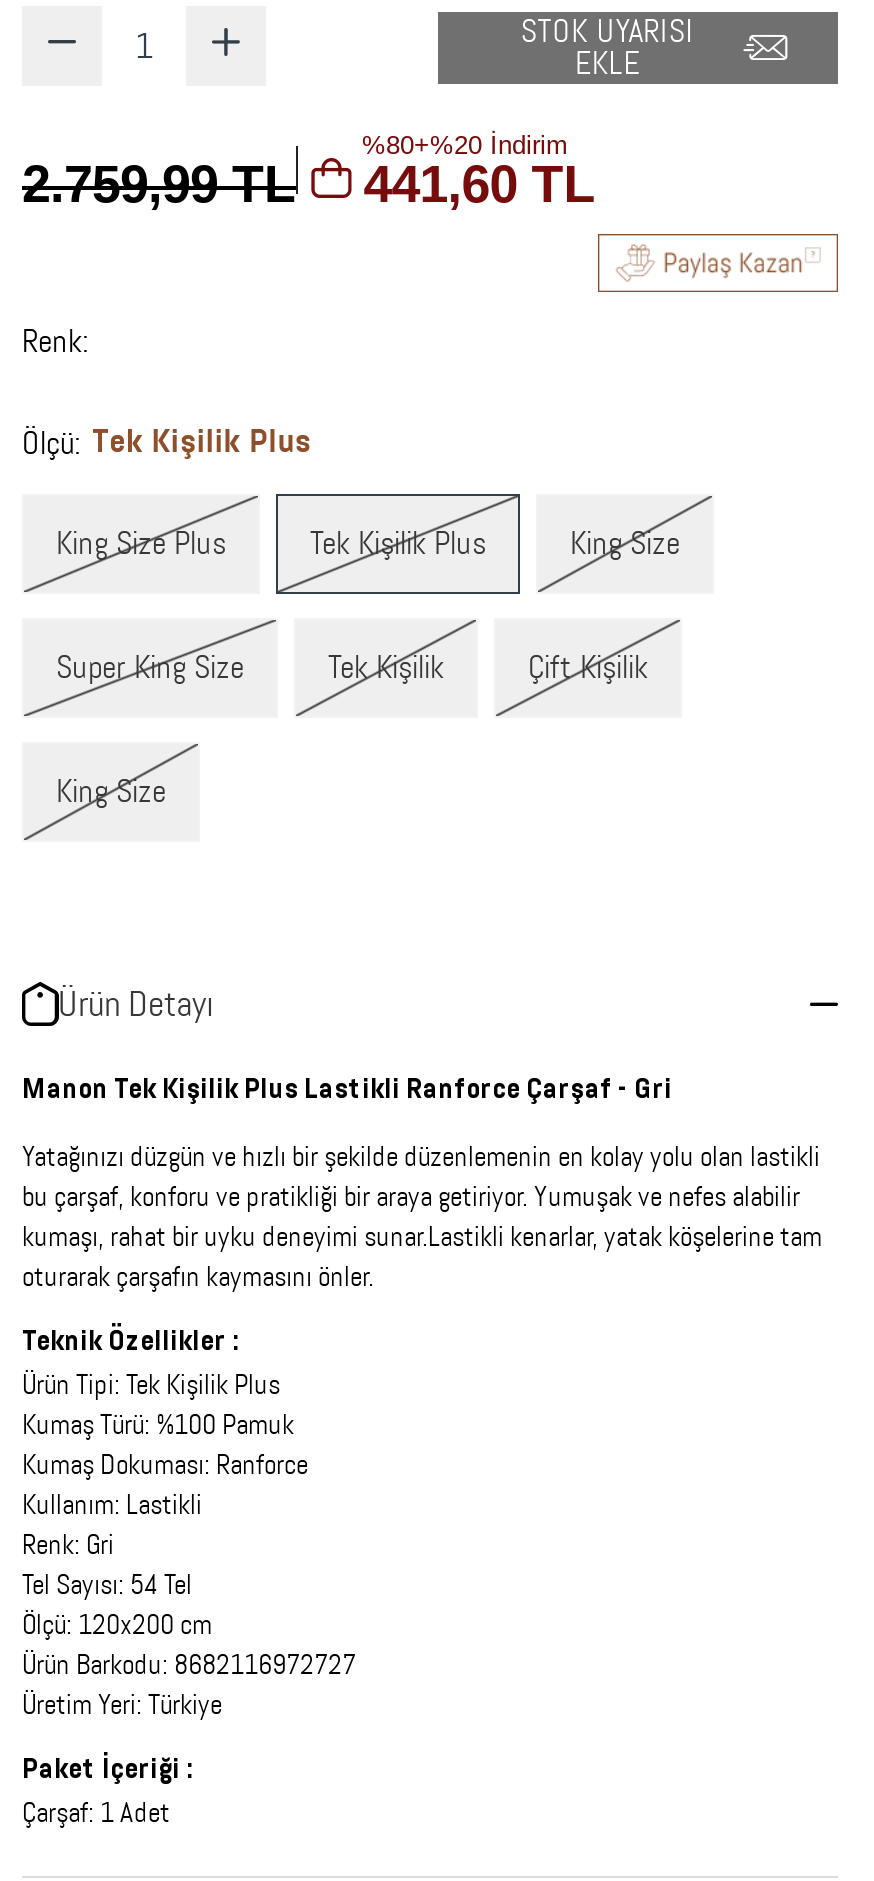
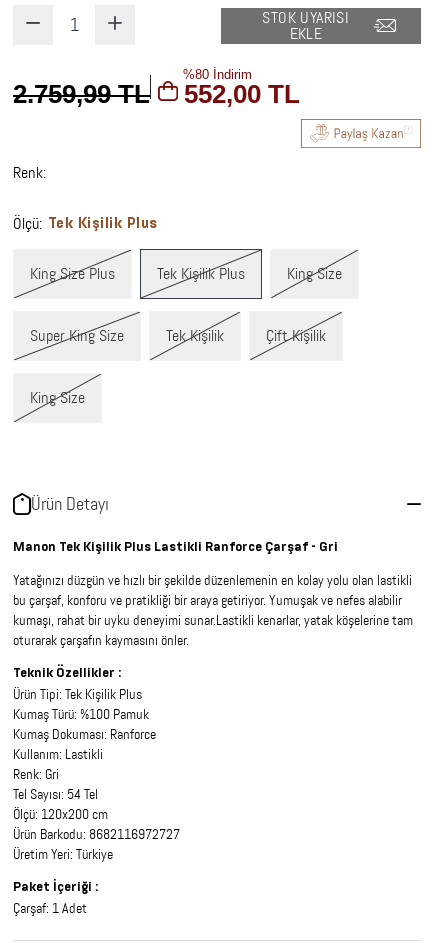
- %80+%20 İndirim
+ %80 İndirim

- 2.759,99 TL 441,60 TL
+ 2.759,99 TL 552,00 TL
